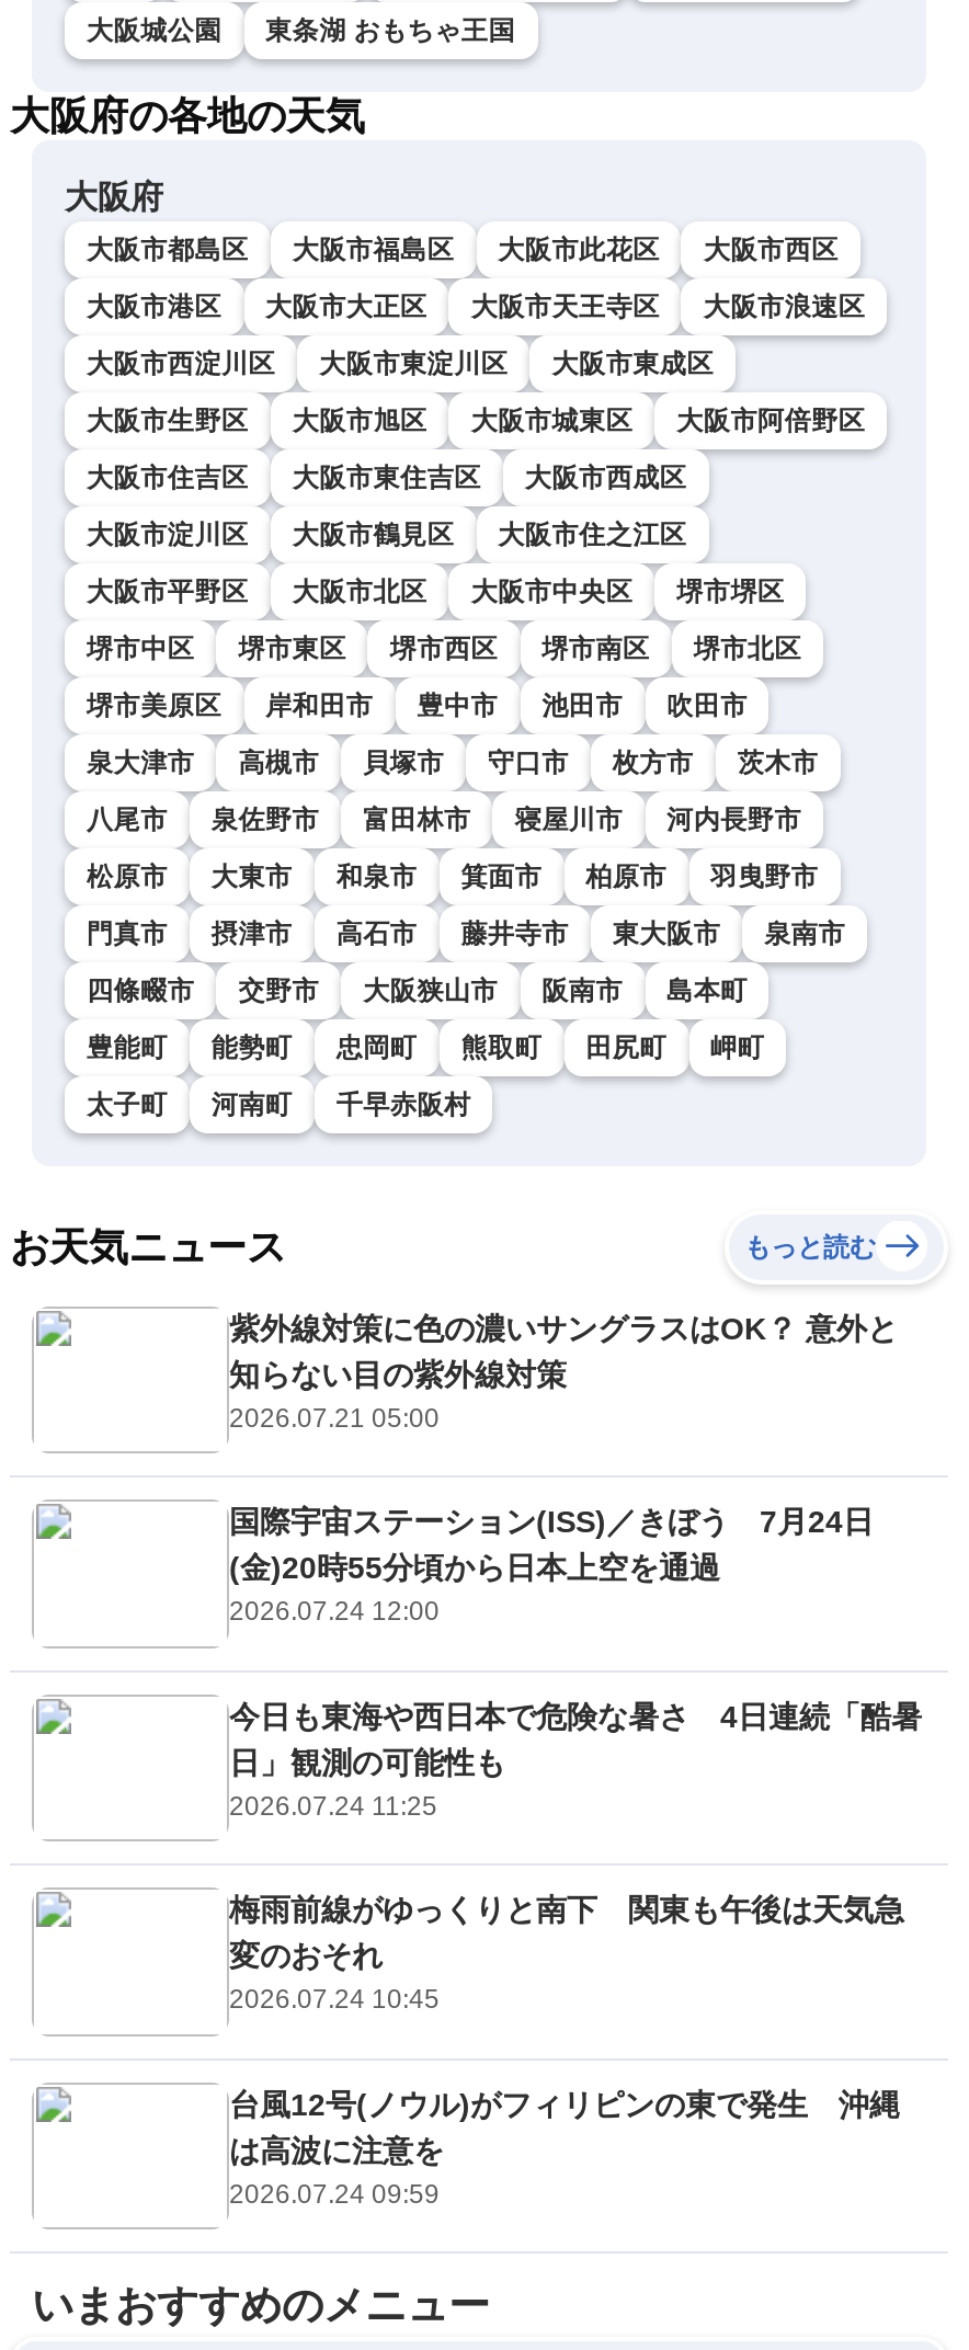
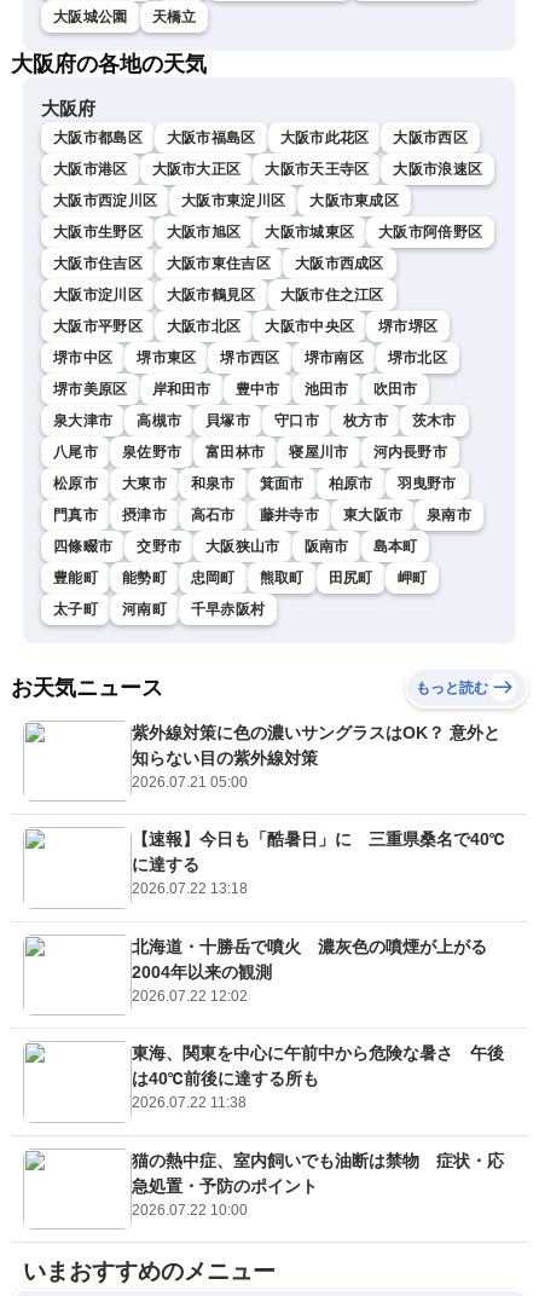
- 東条湖 おもちゃ王国
+ 天橋立

- 国際宇宙ステーション(ISS)／きぼう 7月24日
- (金)20時55分頃から日本上空を通過
- 2026.07.24 12:00
+ 【速報】今日も「酷暑日」に 三重県桑名で40℃
+ に達する
+ 2026.07.22 13:18

- 今日も東海や西日本で危険な暑さ 4日連続「酷暑
- 日」観測の可能性も
- 2026.07.24 11:25
+ 北海道・十勝岳で噴火 濃灰色の噴煙が上がる
+ 2004年以来の観測
+ 2026.07.22 12:02

- 梅雨前線がゆっくりと南下 関東も午後は天気急
- 変のおそれ
- 2026.07.24 10:45
+ 東海、関東を中心に午前中から危険な暑さ 午後
+ は40℃前後に達する所も
+ 2026.07.22 11:38

- 台風12号(ノウル)がフィリピンの東で発生 沖縄
- は高波に注意を
- 2026.07.24 09:59
+ 猫の熱中症、室内飼いでも油断は禁物 症状・応
+ 急処置・予防のポイント
+ 2026.07.22 10:00
